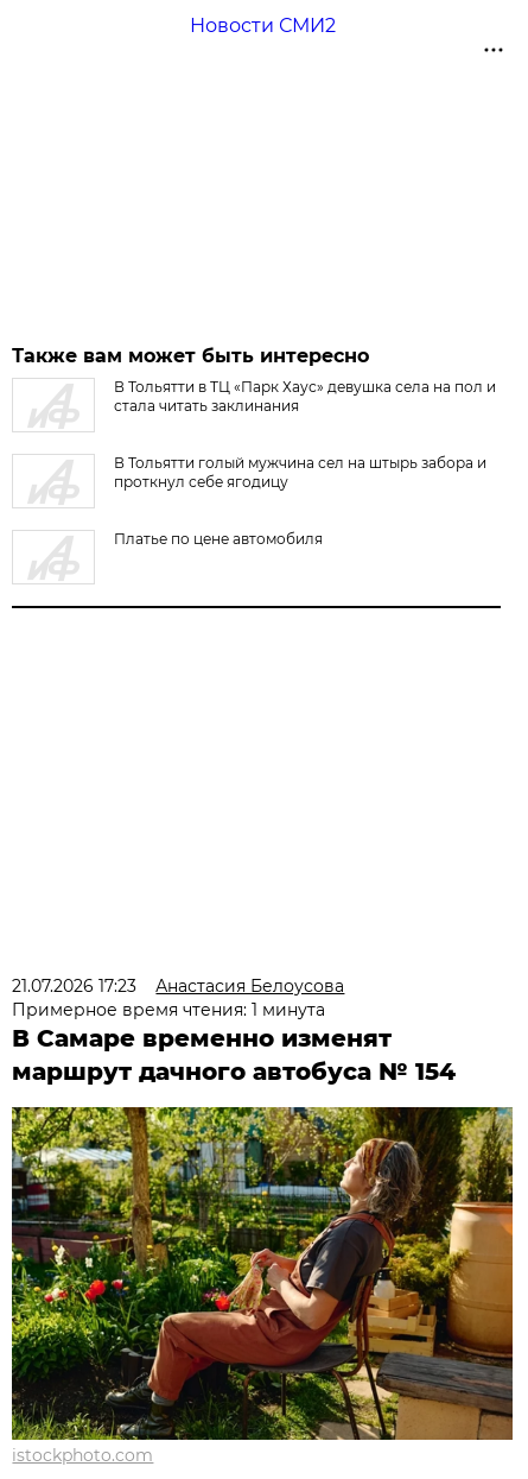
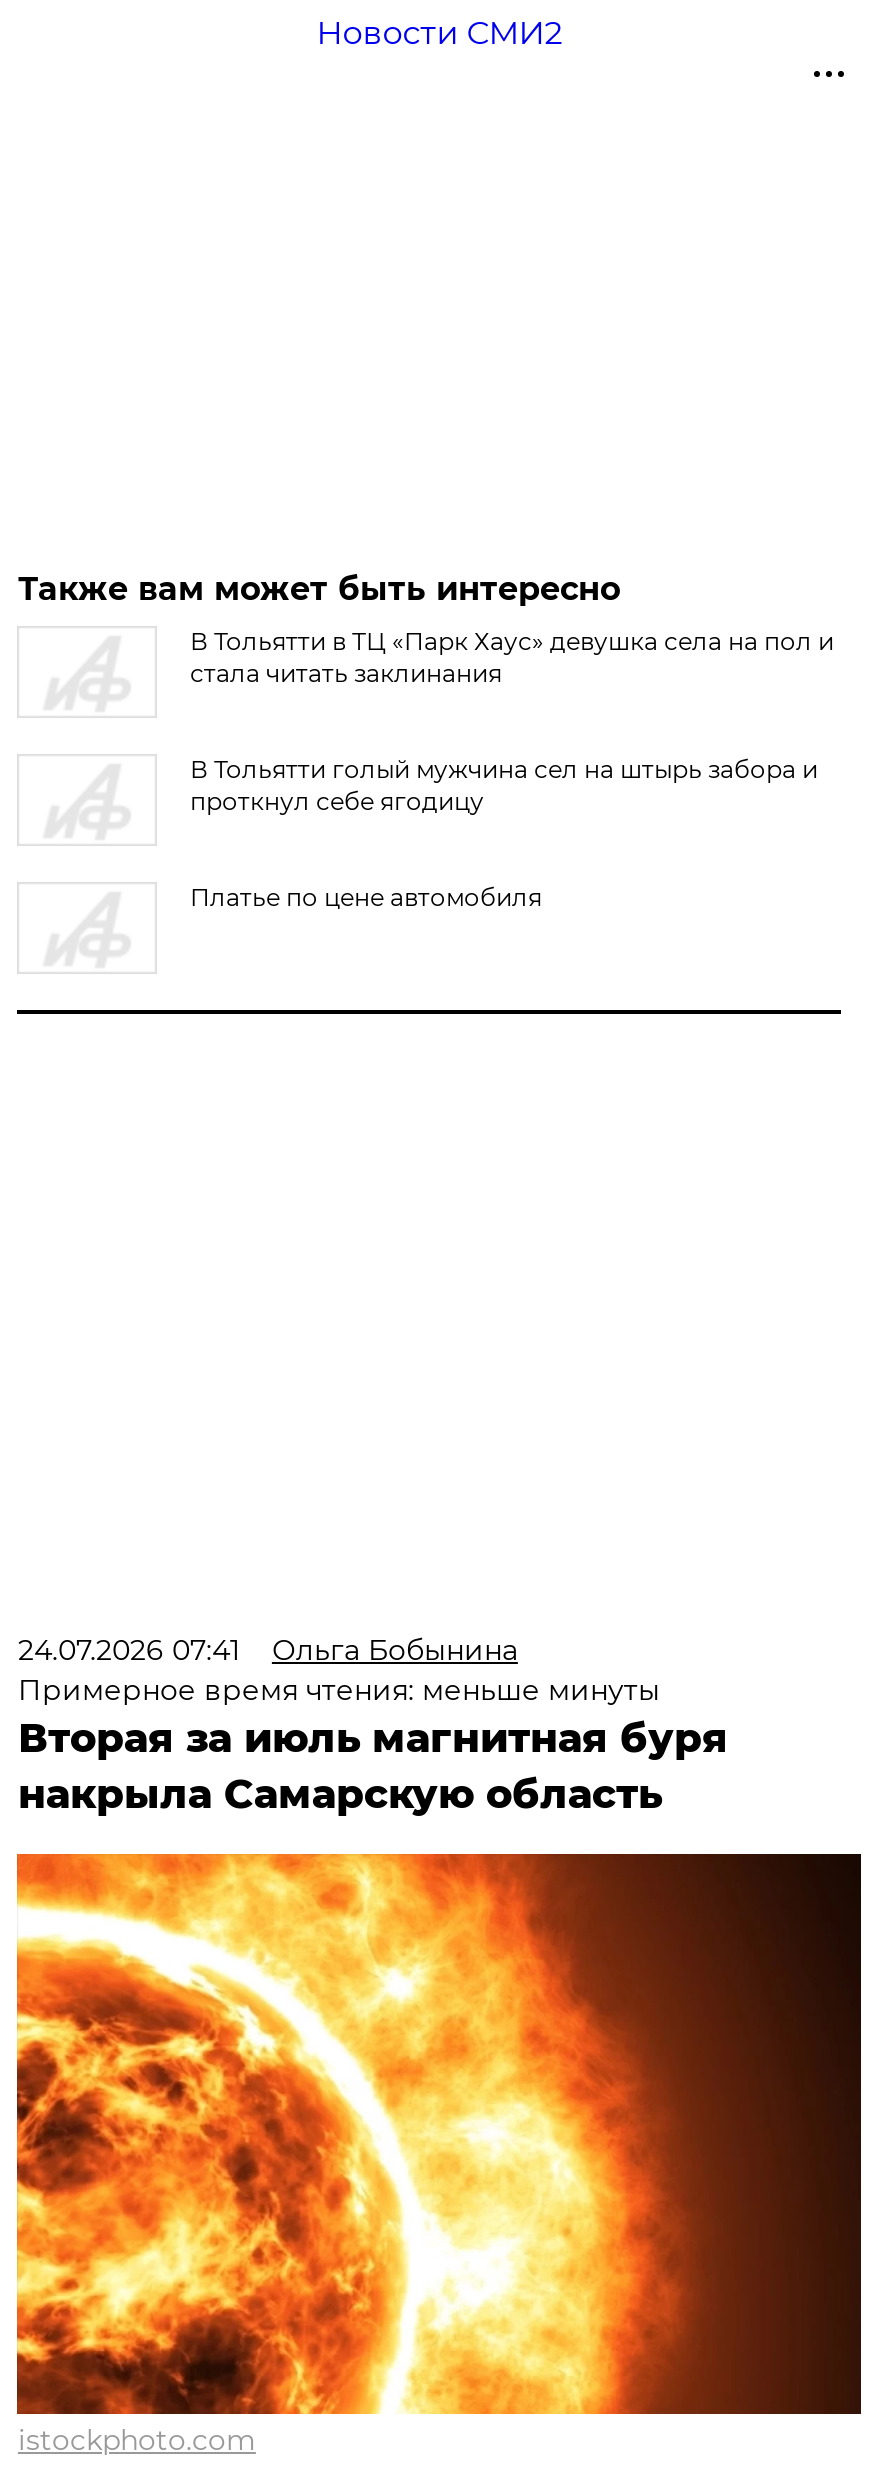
- 21.07.2026 17:23
- Анастасия Белоусова
- Примерное время чтения: 1 минута
- В Самаре временно изменят
- маршрут дачного автобуса № 154
+ 24.07.2026 07:41
+ Ольга Бобынина
+ Примерное время чтения: меньше минуты
+ Вторая за июль магнитная буря
+ накрыла Самарскую область

- [image]
+ [image]
